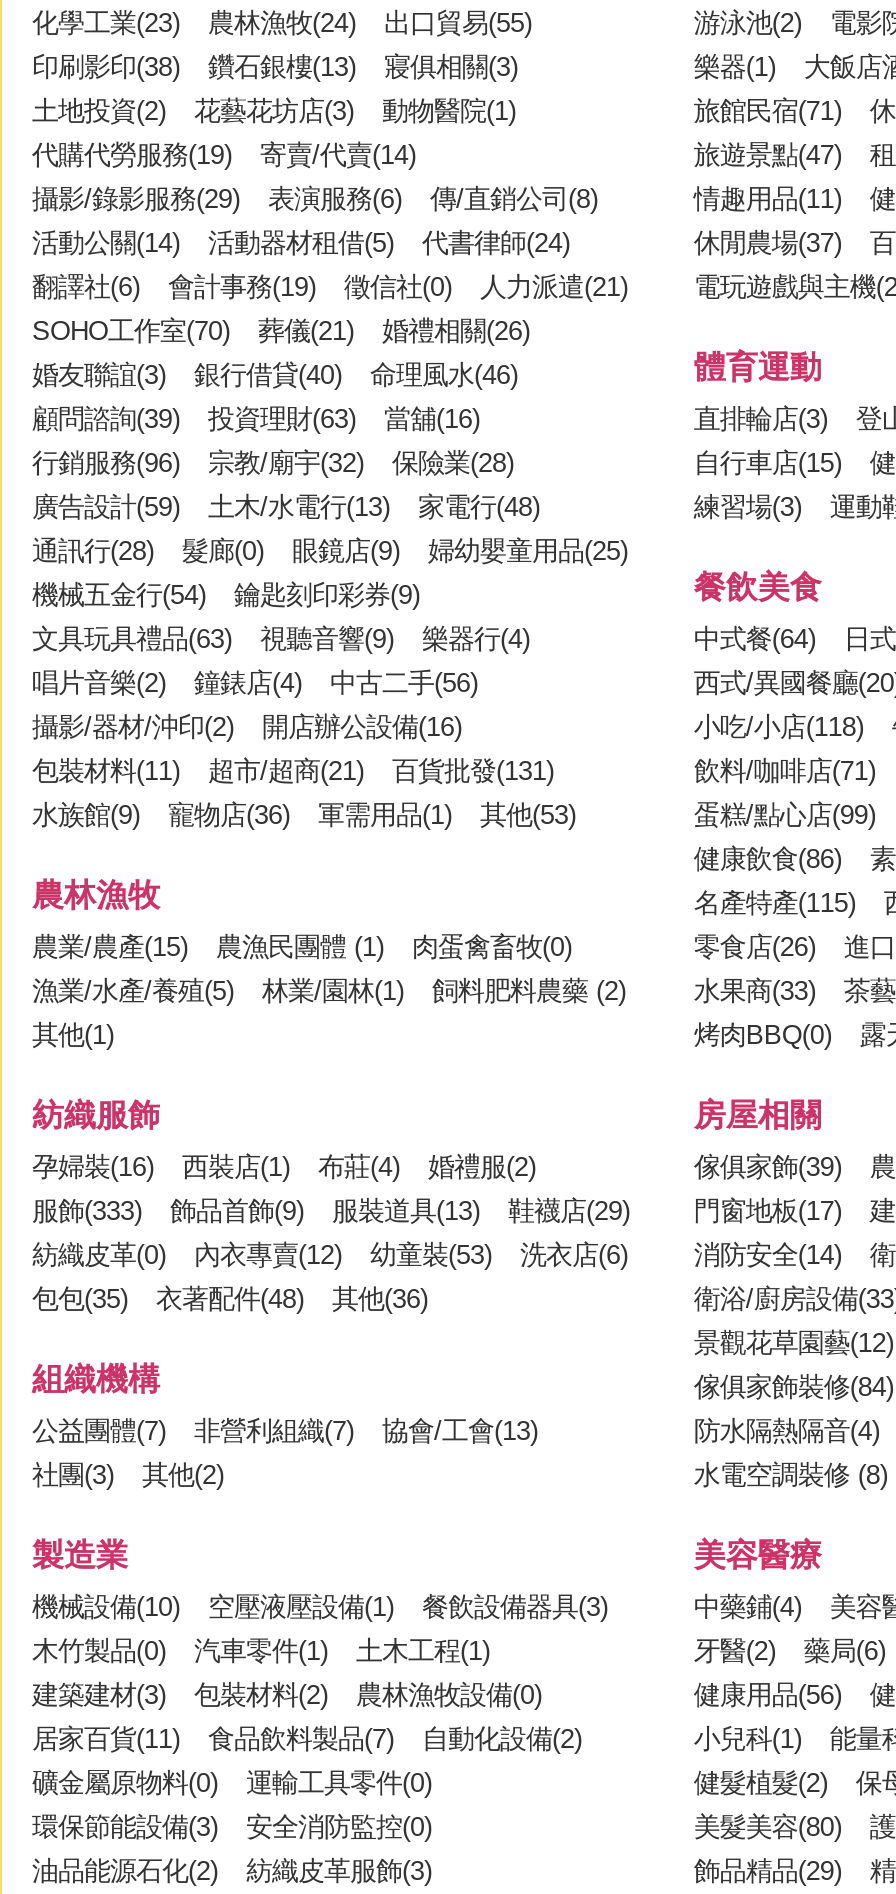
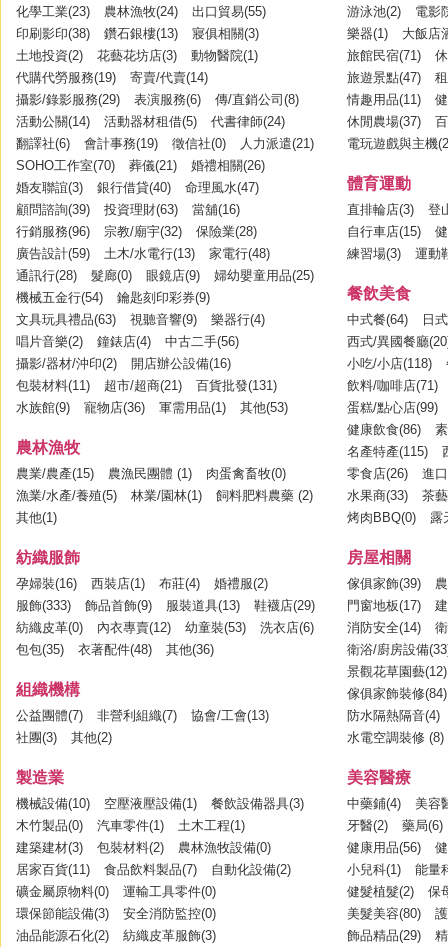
- 命理風水(46)
+ 命理風水(47)
